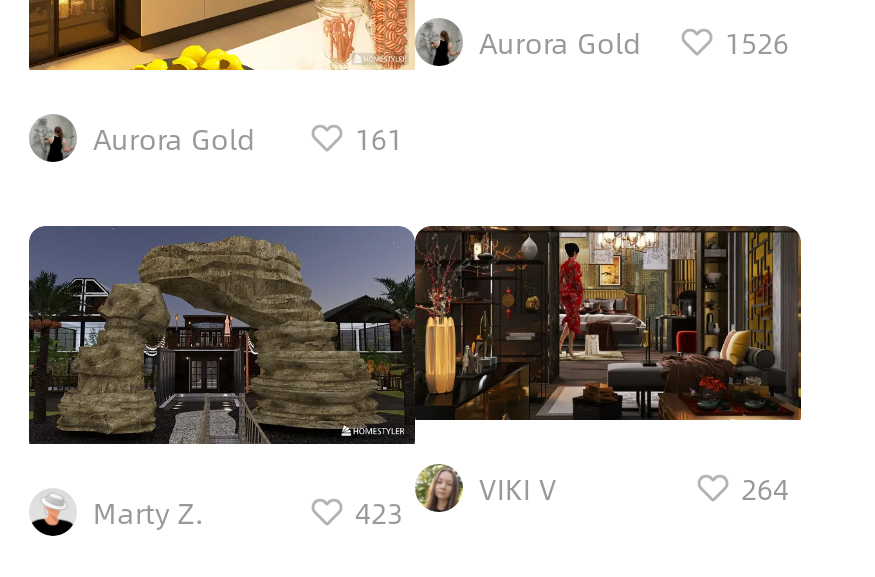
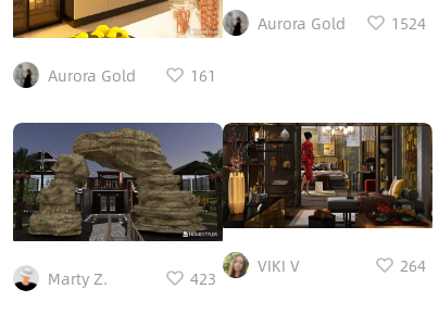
- Aurora Gold 1526
+ Aurora Gold 1524
